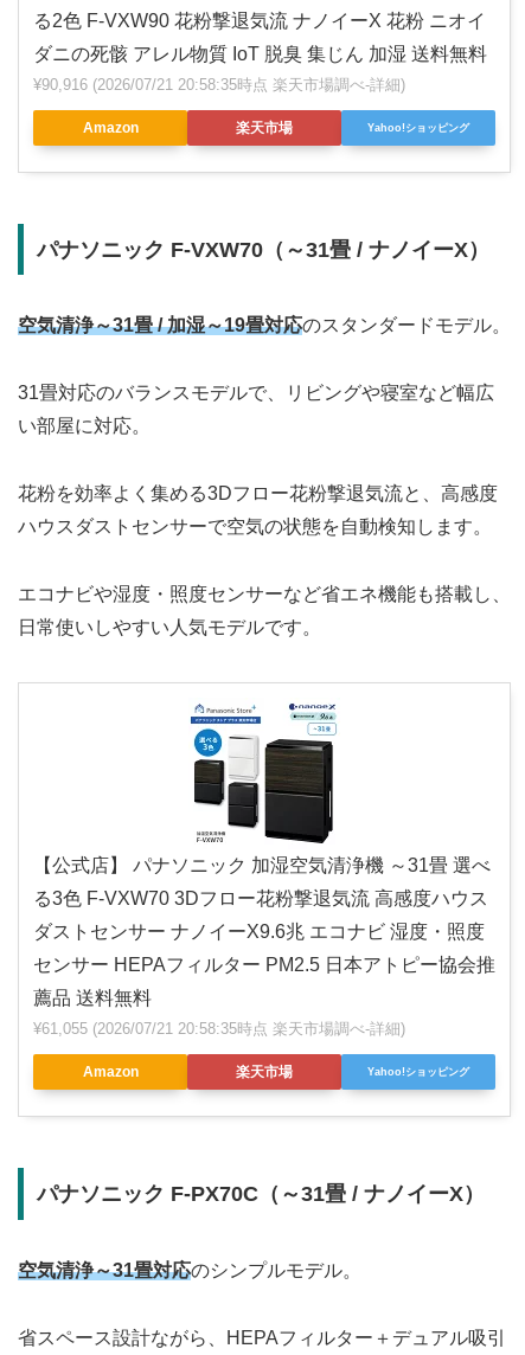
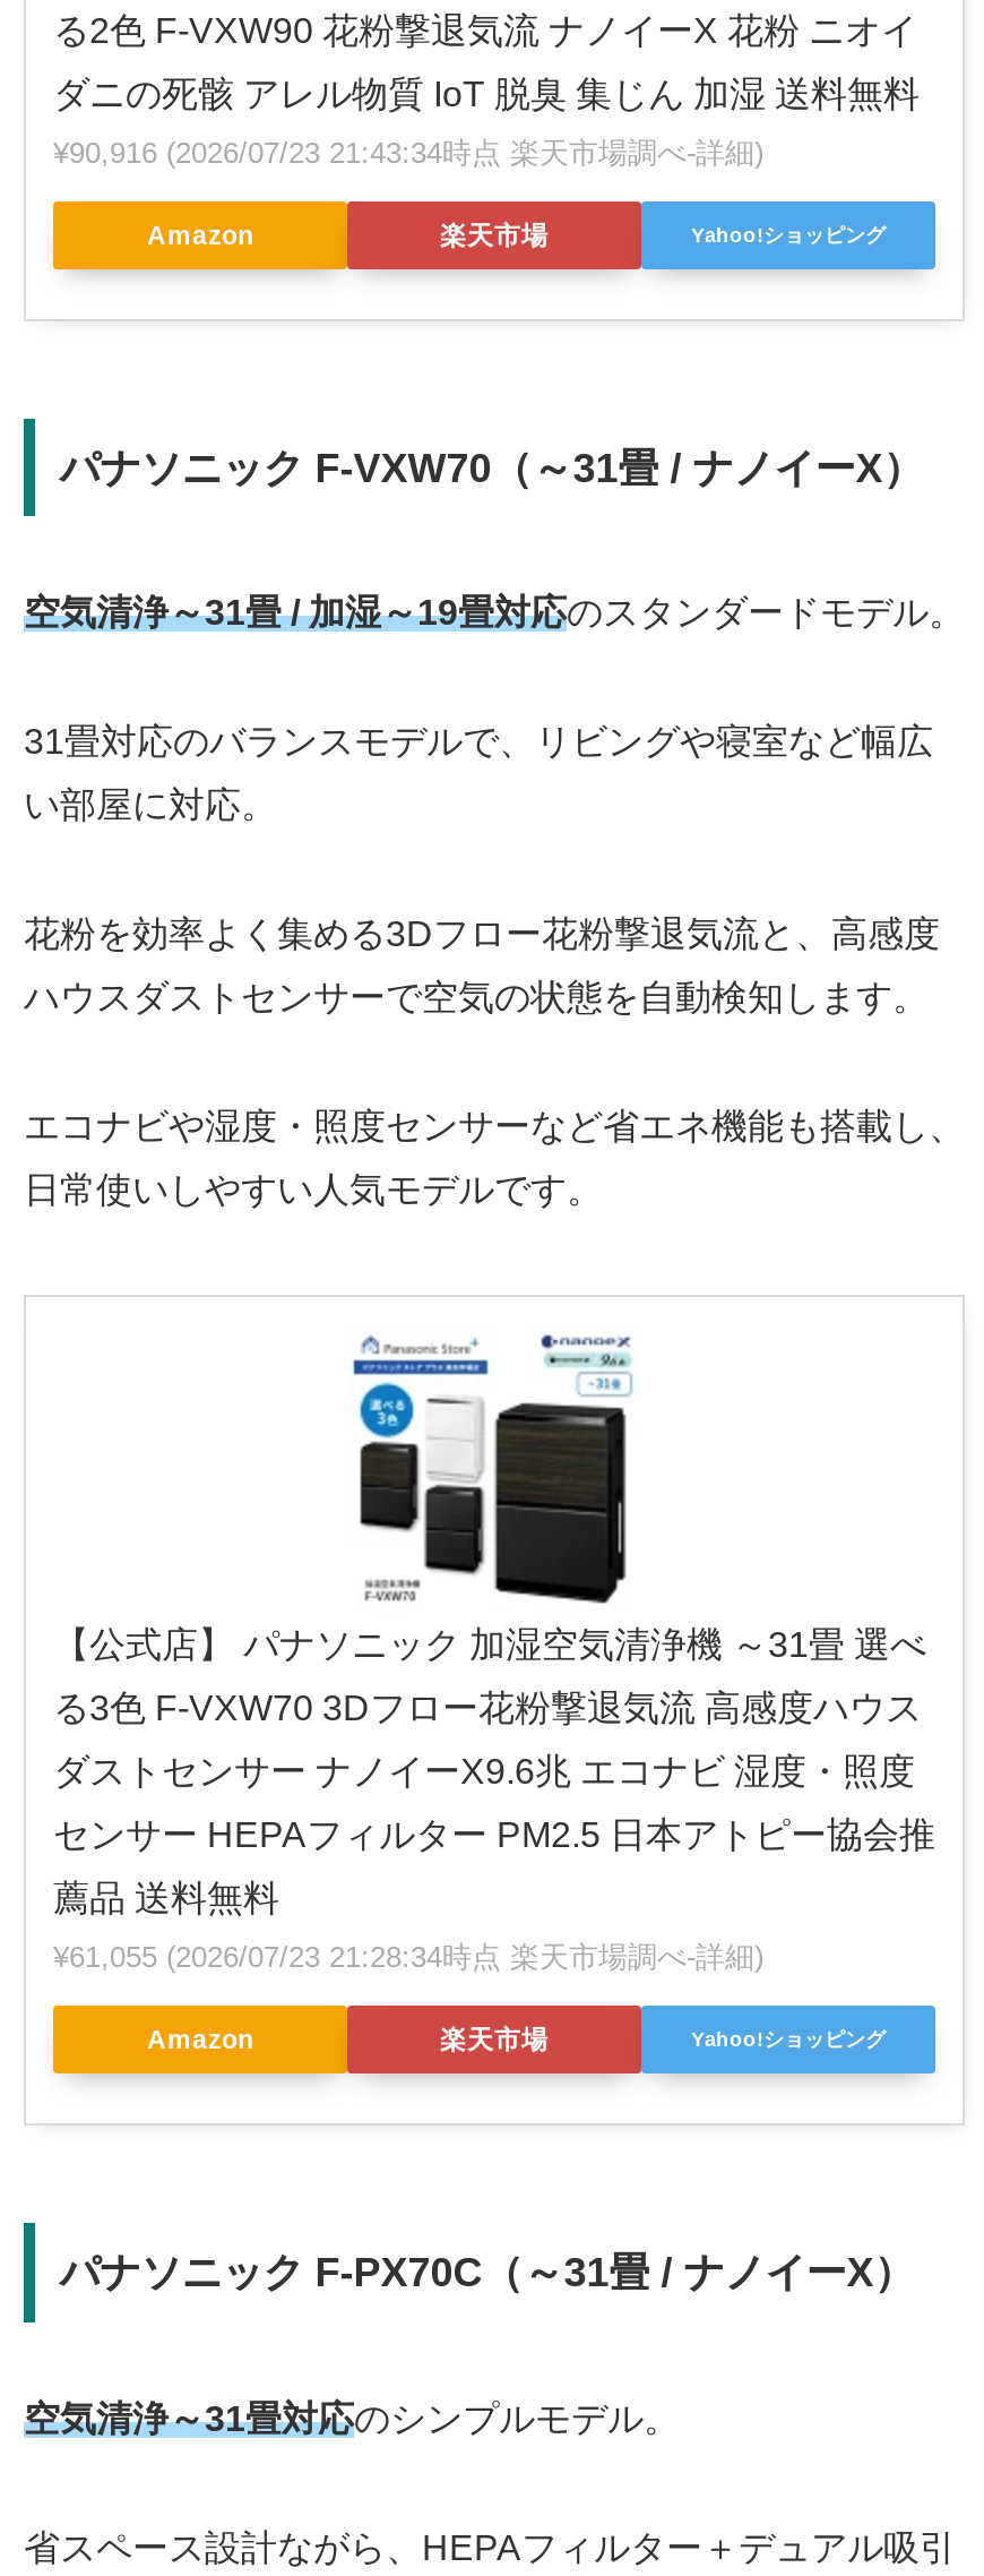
- ¥90,916 (2026/07/21 20:58:35時点 楽天市場調べ-詳細)
+ ¥90,916 (2026/07/23 21:43:34時点 楽天市場調べ-詳細)

- ¥61,055 (2026/07/21 20:58:35時点 楽天市場調べ-詳細)
+ ¥61,055 (2026/07/23 21:28:34時点 楽天市場調べ-詳細)
